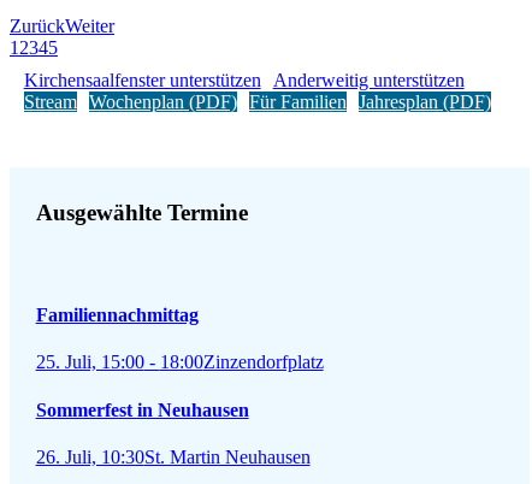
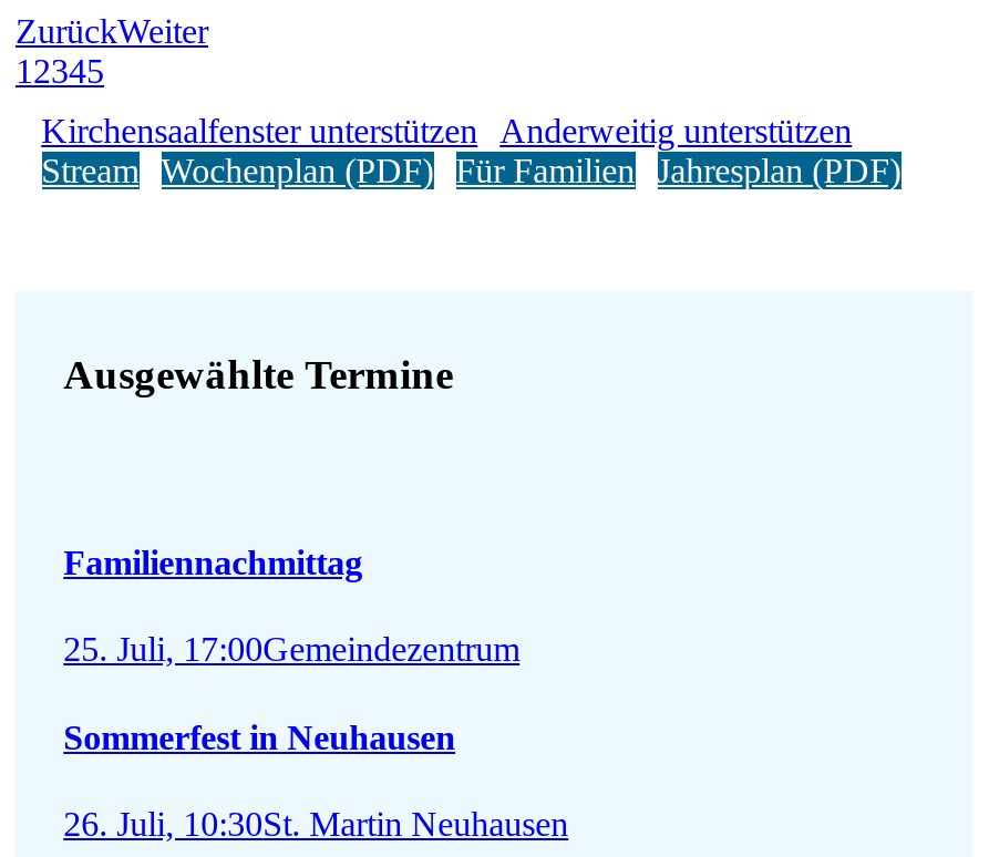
- 25. Juli, 15:00 - 18:00Zinzendorfplatz
+ 25. Juli, 17:00Gemeindezentrum
